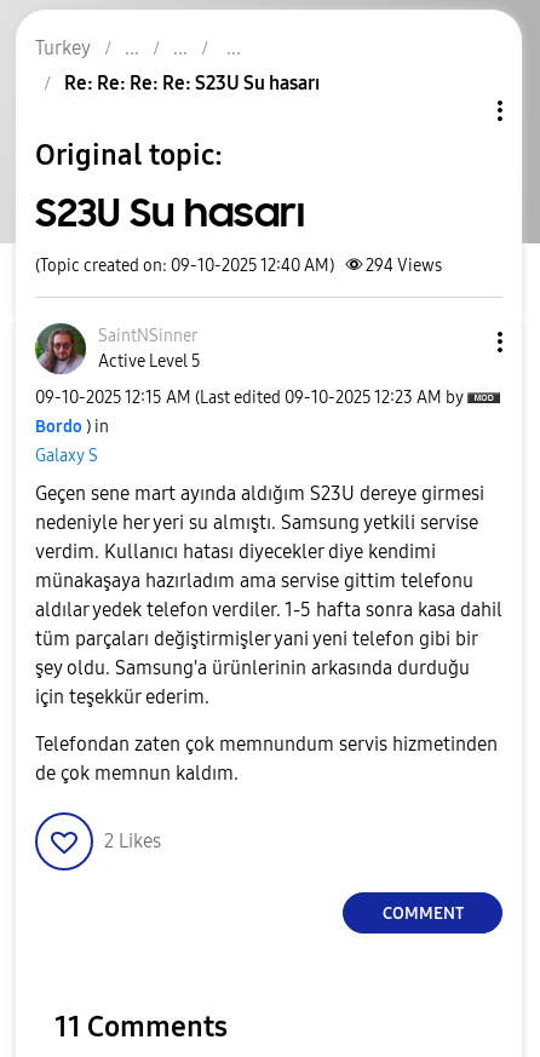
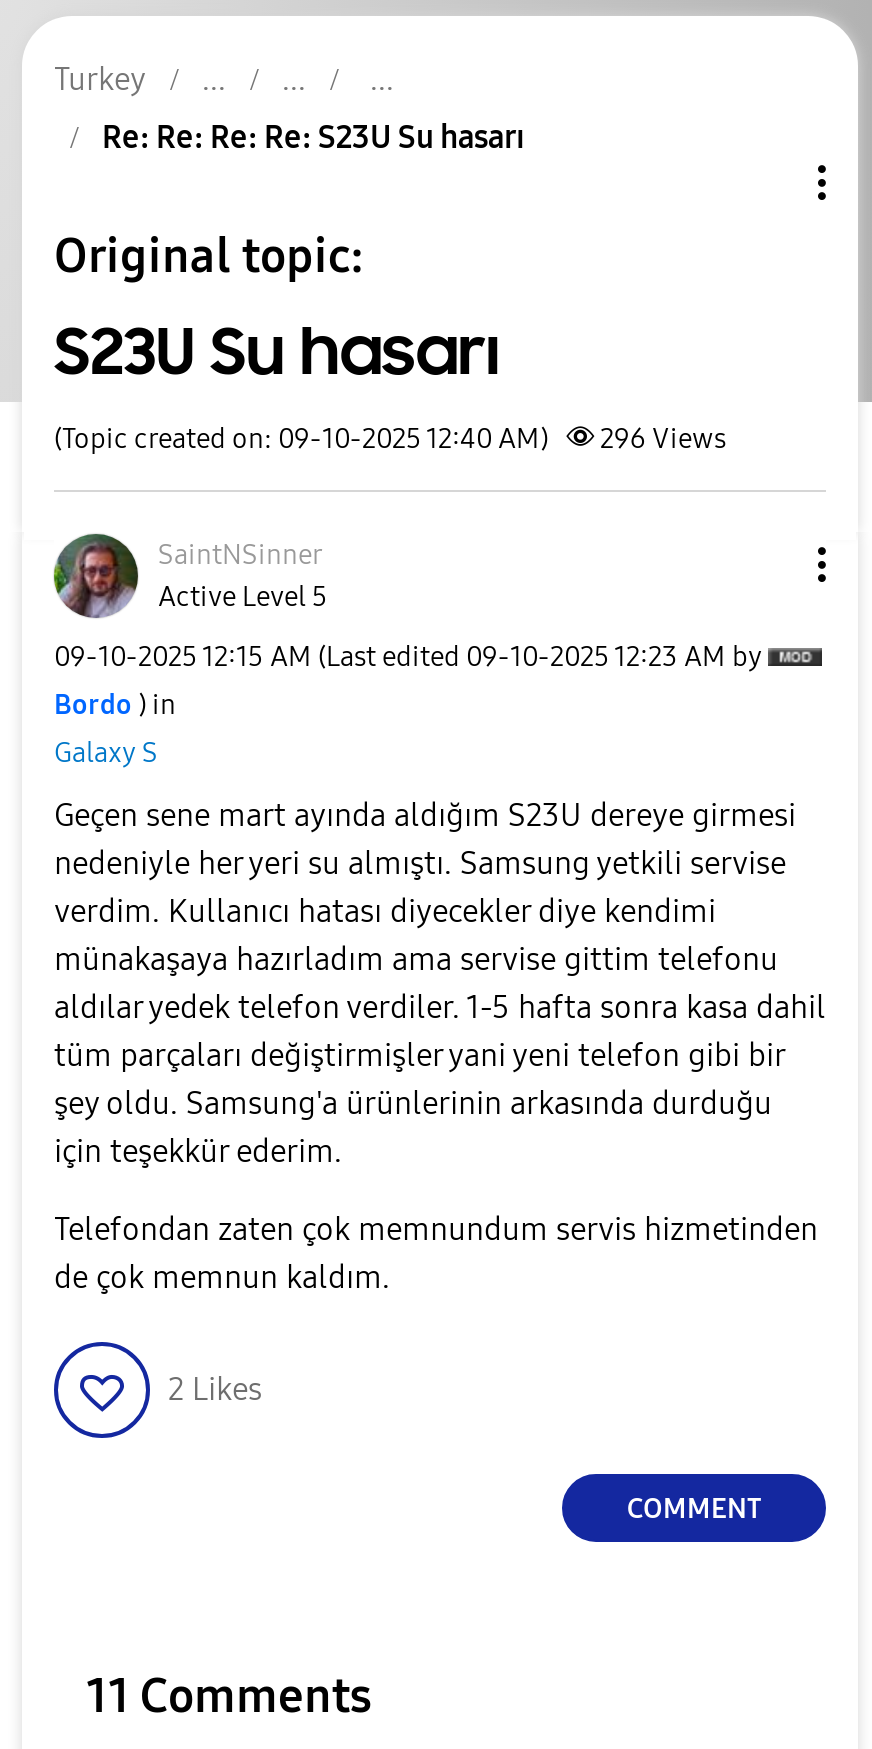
- (Topic created on: 09-10-2025 12:40 AM) 294 Views
+ (Topic created on: 09-10-2025 12:40 AM) 296 Views
